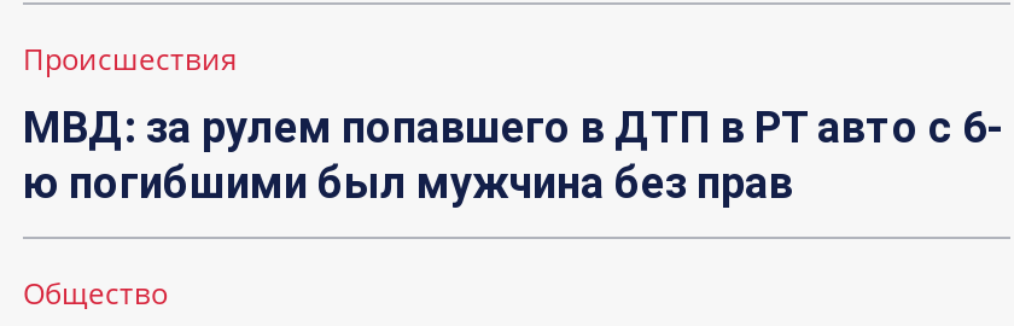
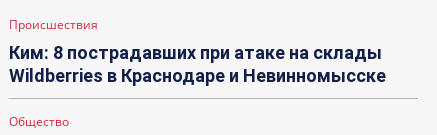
- МВД: за рулем попавшего в ДТП в РТ авто с 6-
- ю погибшими был мужчина без прав
+ Ким: 8 пострадавших при атаке на склады
+ Wildberries в Краснодаре и Невинномысске
